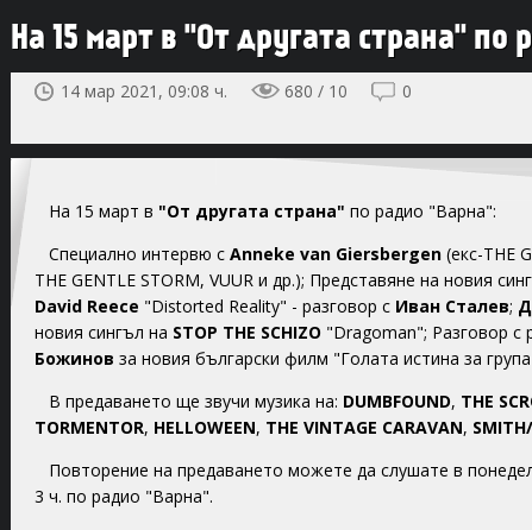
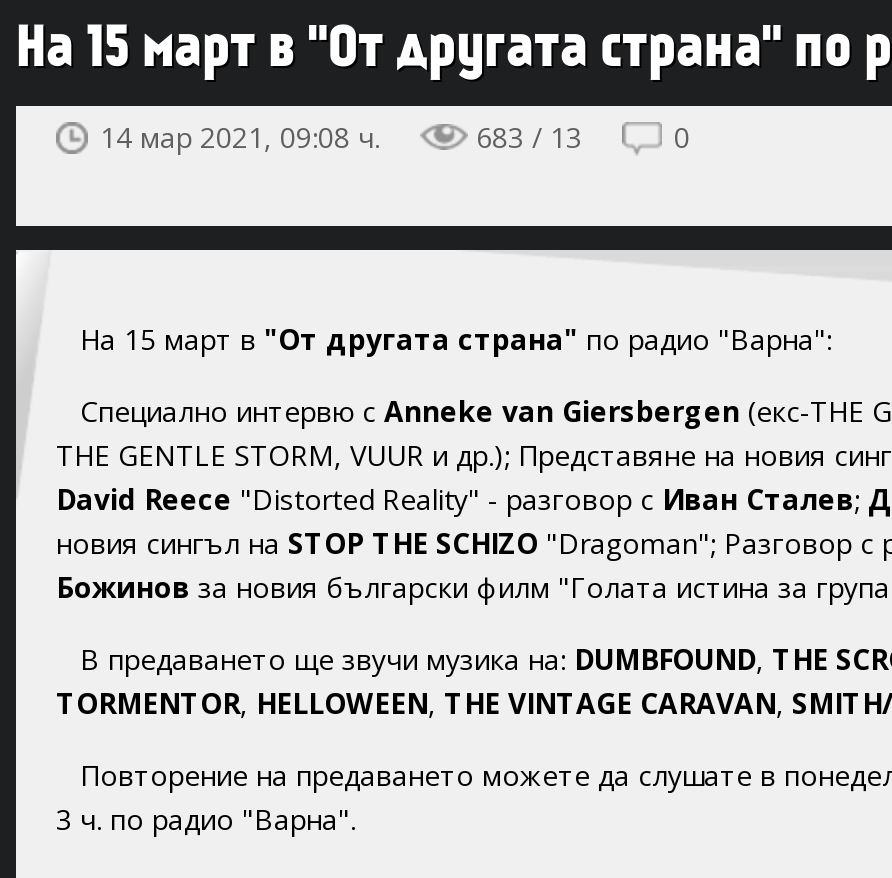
- 680 / 10
+ 683 / 13
